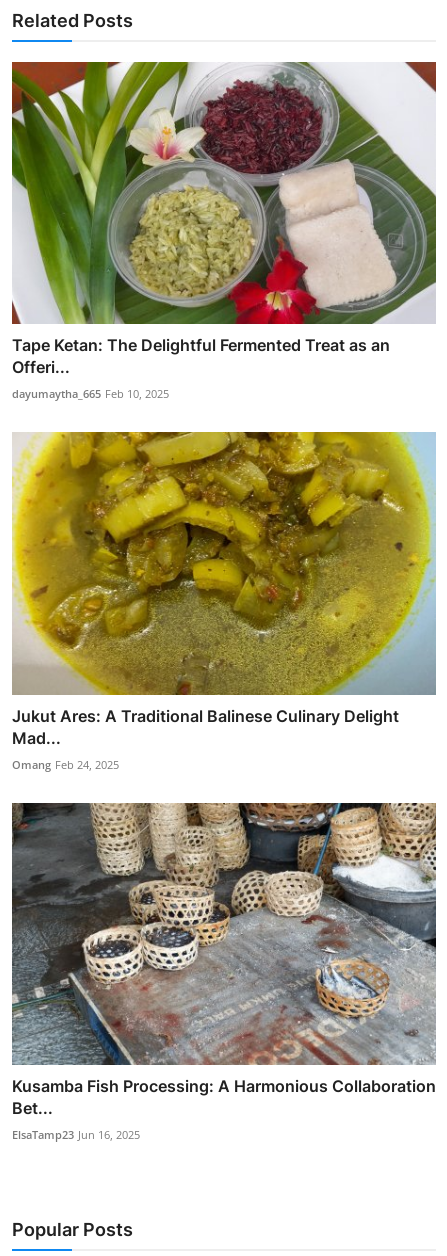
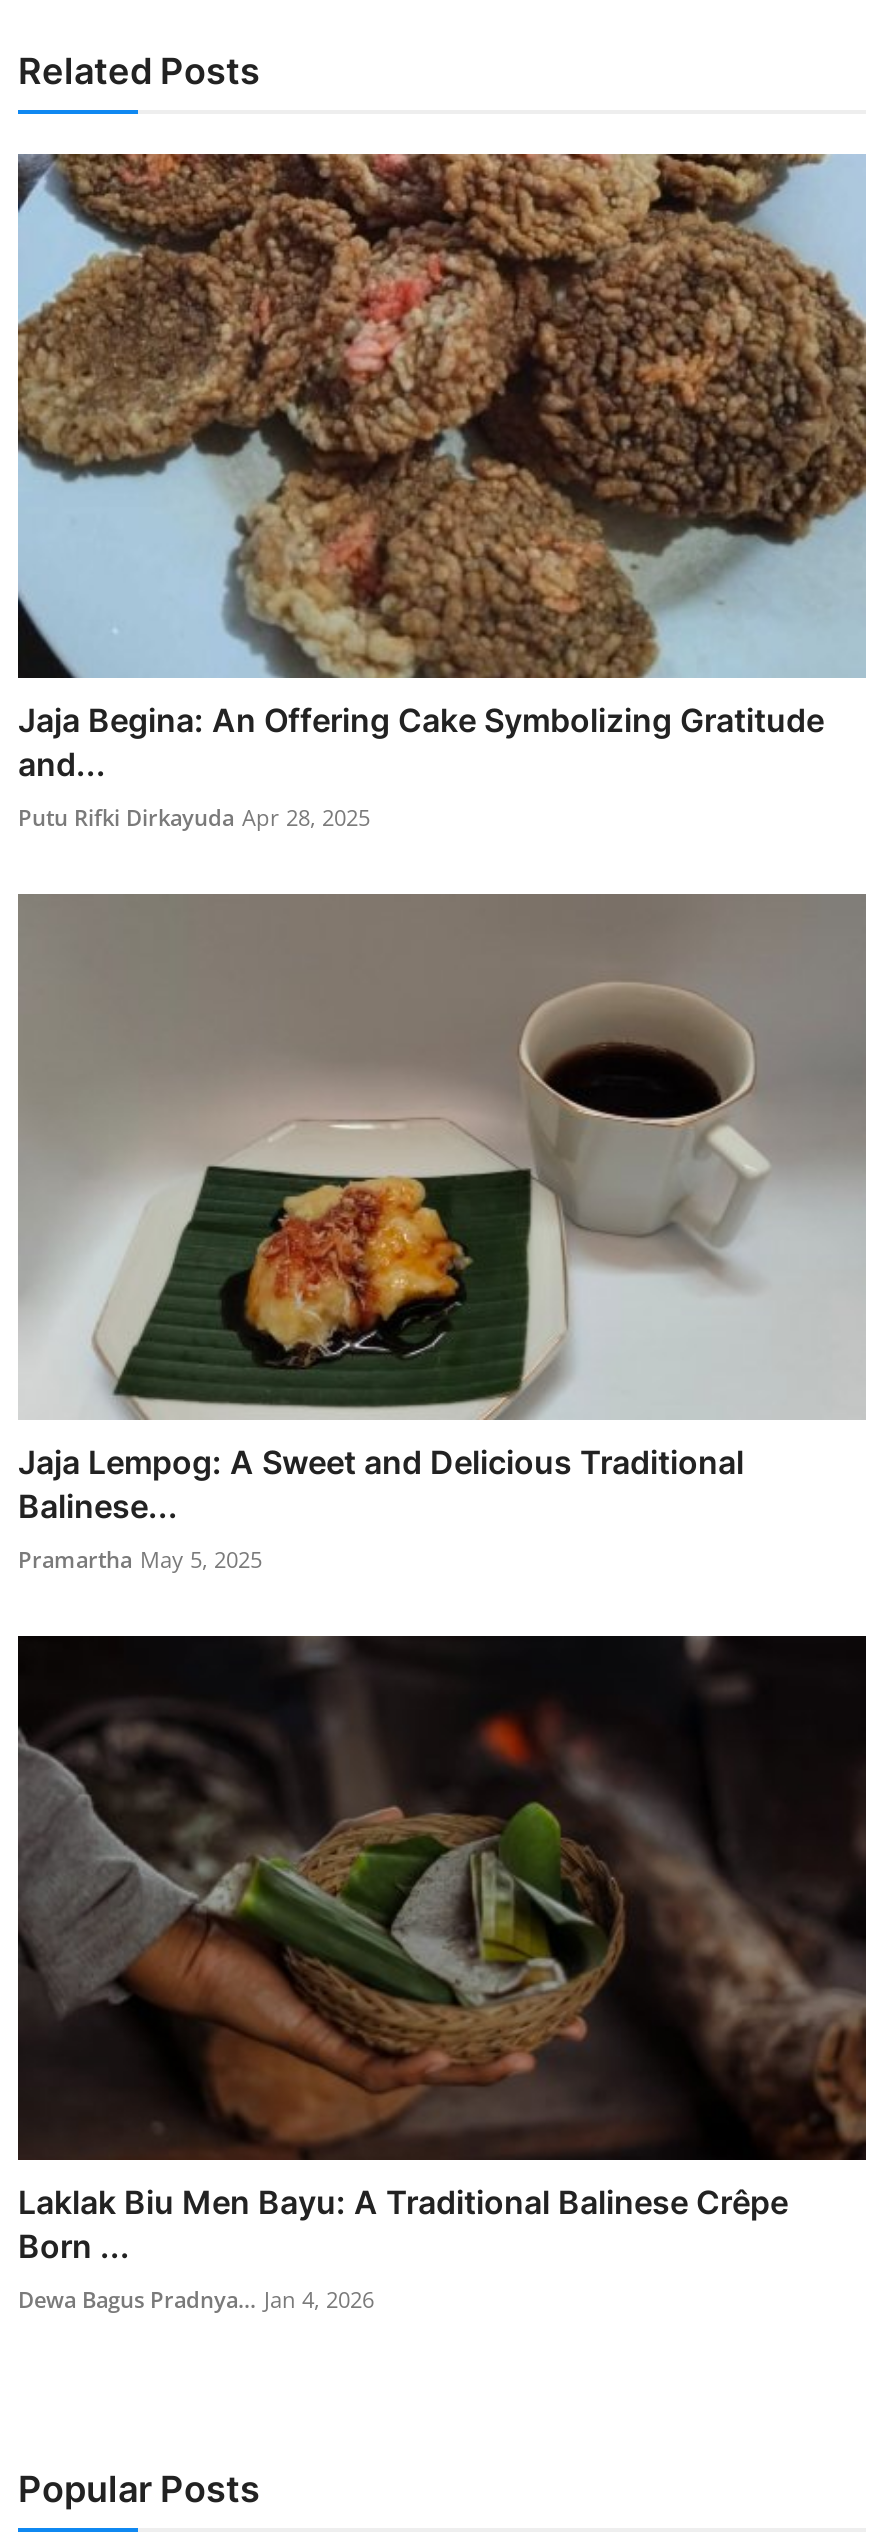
- [image]
- Tape Ketan: The Delightful Fermented Treat as an
- Offeri...
- dayumaytha_665 Feb 10, 2025
+ [image]
+ Jaja Begina: An Offering Cake Symbolizing Gratitude
+ and...
+ Putu Rifki Dirkayuda Apr 28, 2025

- [image]
- Jukut Ares: A Traditional Balinese Culinary Delight
- Mad...
- Omang Feb 24, 2025
+ [image]
+ Jaja Lempog: A Sweet and Delicious Traditional
+ Balinese...
+ Pramartha May 5, 2025

- [image]
- Kusamba Fish Processing: A Harmonious Collaboration
- Bet...
- ElsaTamp23 Jun 16, 2025
+ [image]
+ Laklak Biu Men Bayu: A Traditional Balinese Crêpe
+ Born ...
+ Dewa Bagus Pradnya... Jan 4, 2026
